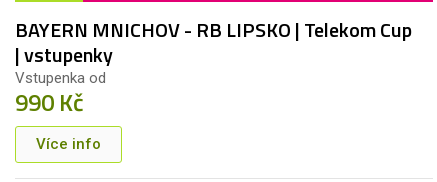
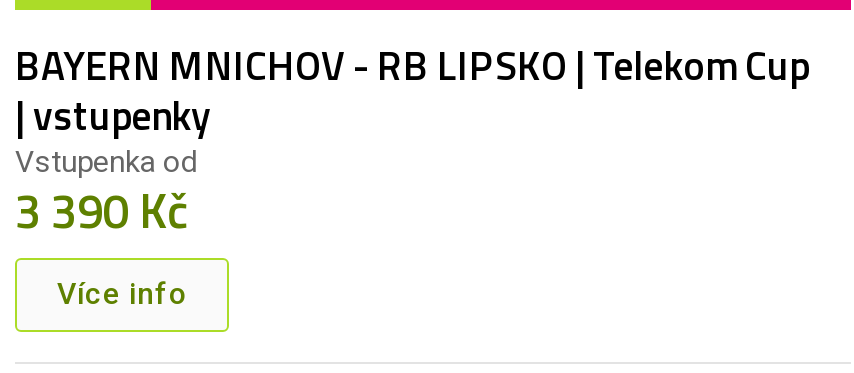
- 990 Kč
+ 3 390 Kč
